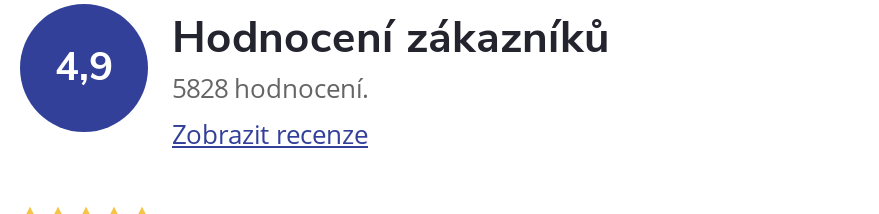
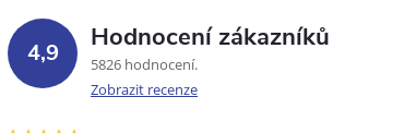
- 4,9 5828 hodnocení Hodnocení zákazníků
+ 4,9 5826 hodnocení Hodnocení zákazníků
